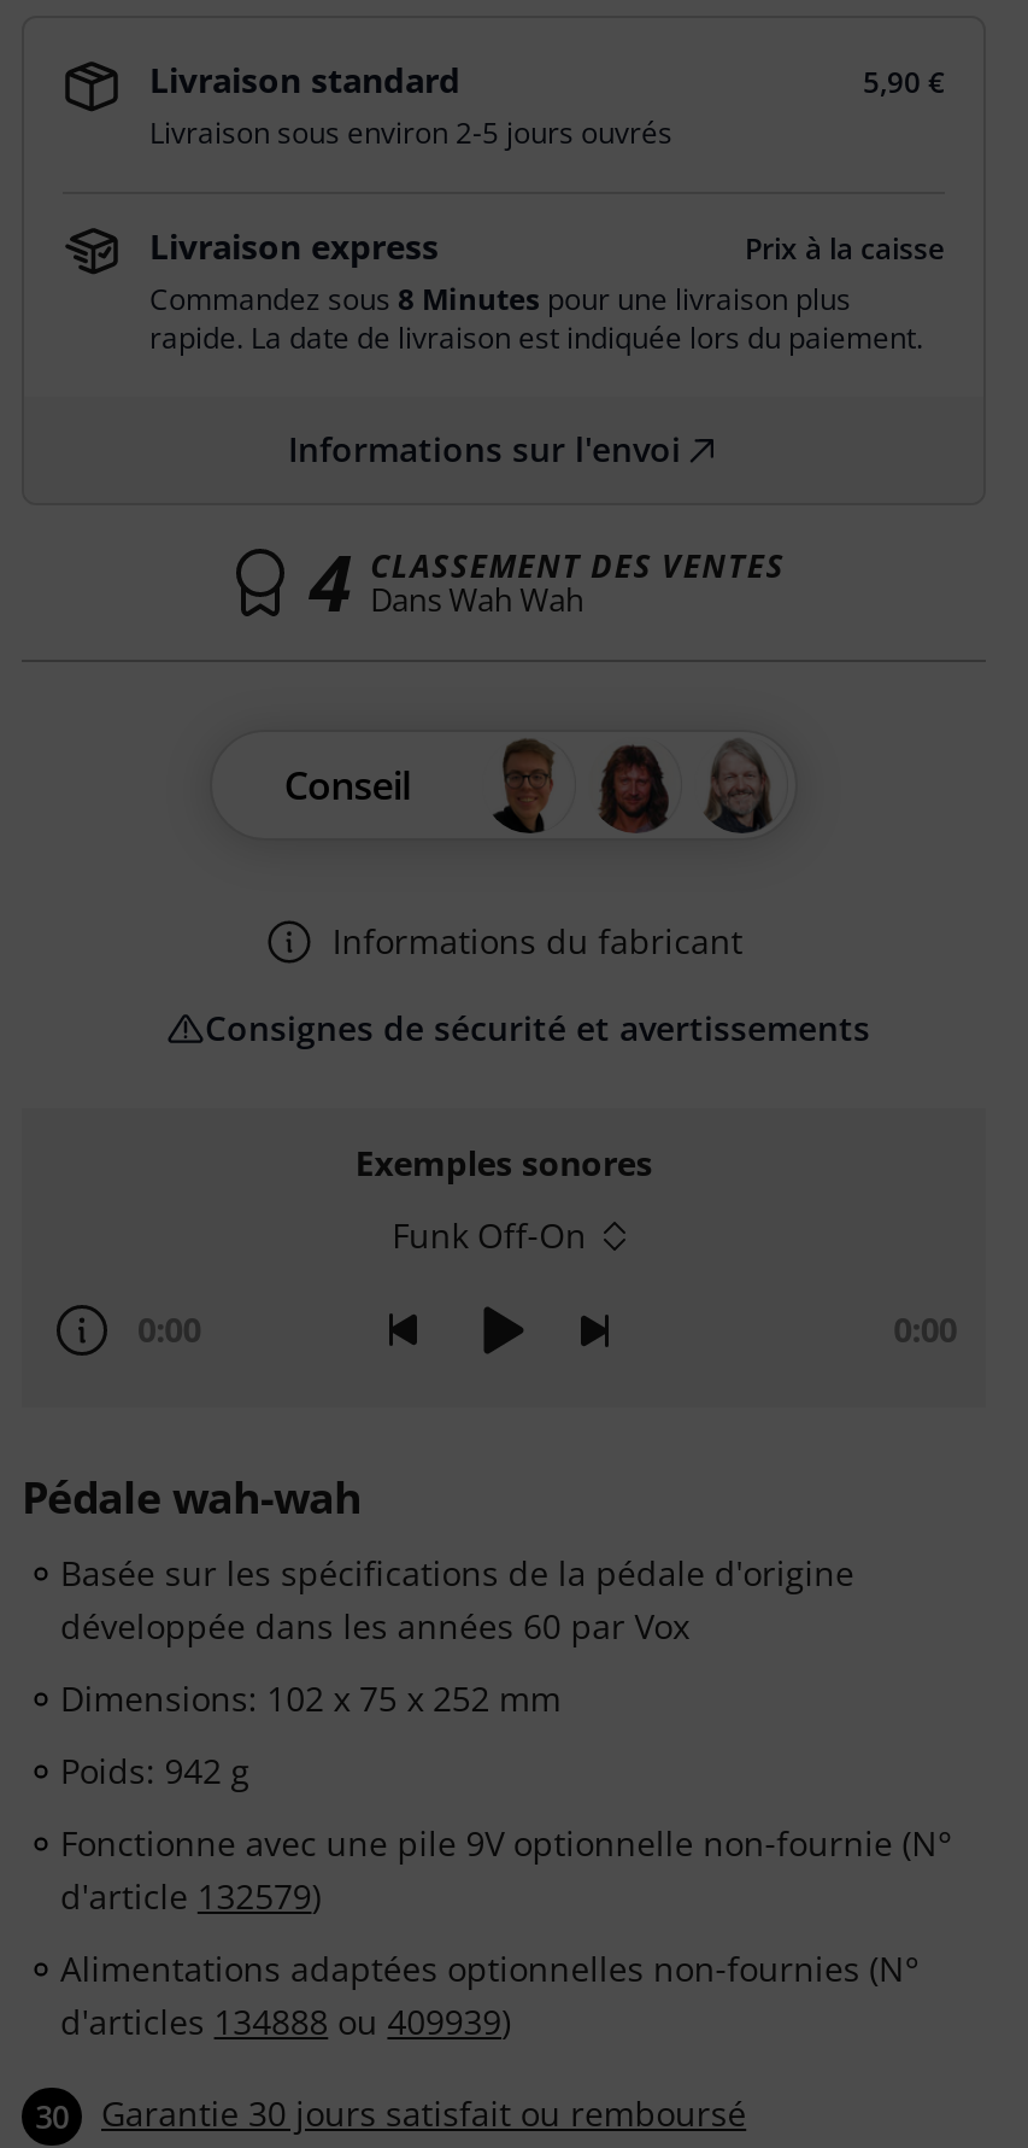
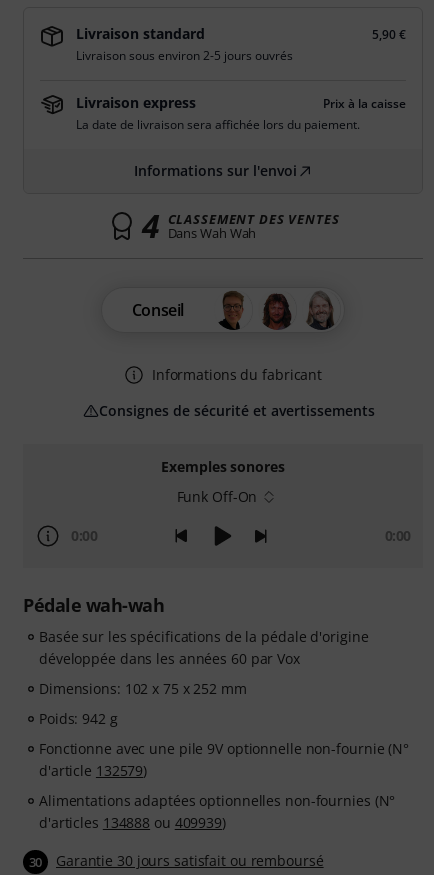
- Commandez sous 8 Minutes pour une livraison plus
- rapide. La date de livraison est indiquée lors du paiement.
+ La date de livraison sera affichée lors du paiement.
